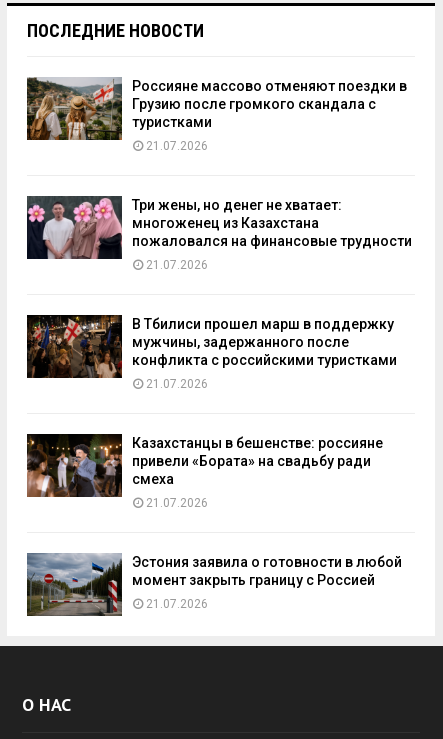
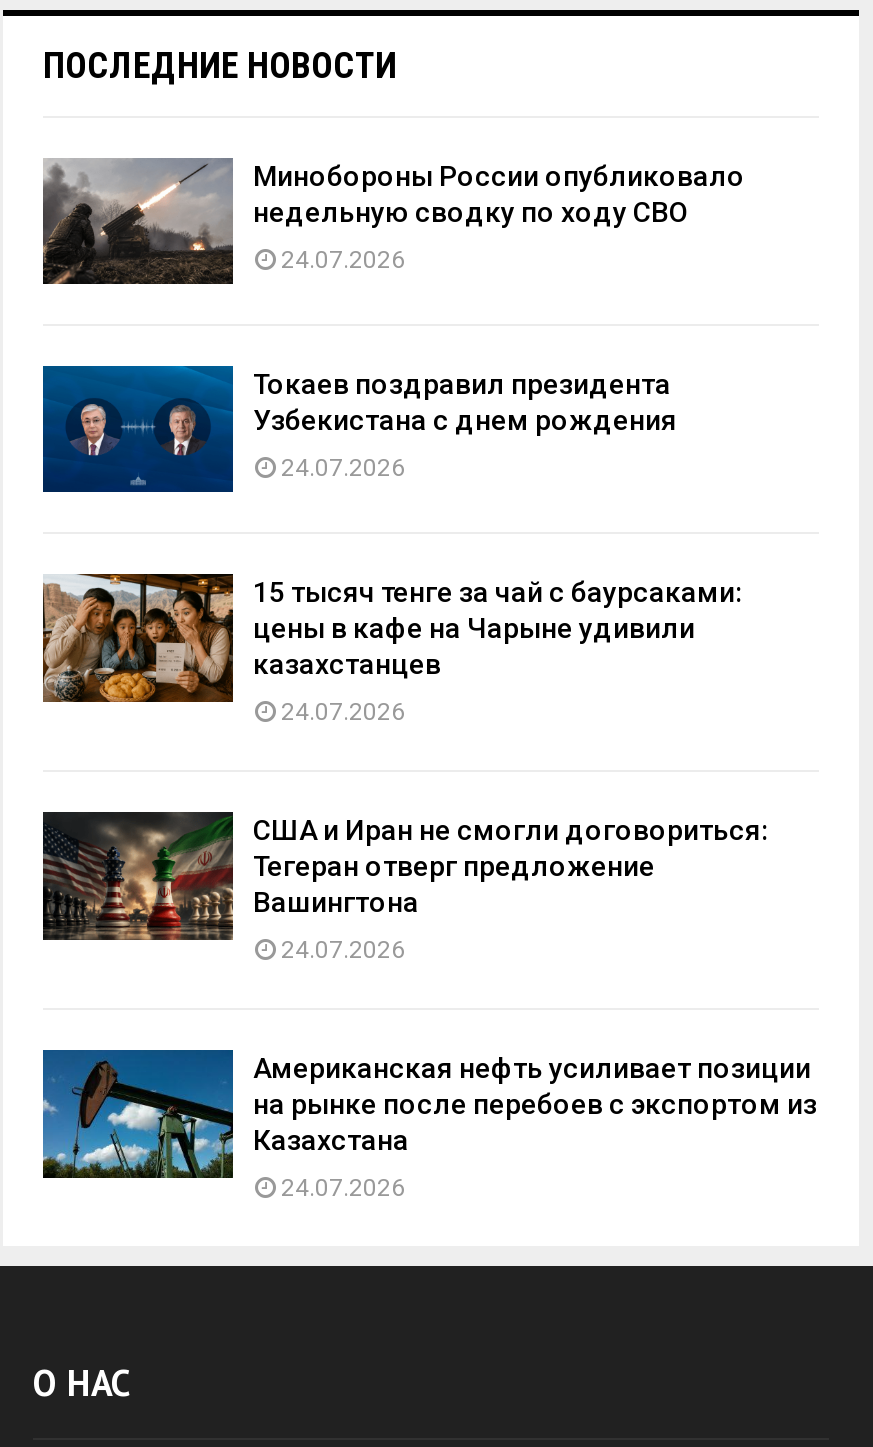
- [image]
- Россияне массово отменяют поездки в
- Грузию после громкого скандала с
- туристками
+ [image]
+ Минобороны России опубликовало
+ недельную сводку по ходу СВО

- 21.07.2026
+ 24.07.2026

- [image]
- Три жены, но денег не хватает:
- многоженец из Казахстана
- пожаловался на финансовые трудности
+ [image]
+ Токаев поздравил президента
+ Узбекистана с днем рождения

- 21.07.2026
+ 24.07.2026

- [image]
- В Тбилиси прошел марш в поддержку
- мужчины, задержанного после
- конфликта с российскими туристками
+ [image]
+ 15 тысяч тенге за чай с баурсаками:
+ цены в кафе на Чарыне удивили
+ казахстанцев

- 21.07.2026
+ 24.07.2026

- [image]
- Казахстанцы в бешенстве: россияне
- привели «Бората» на свадьбу ради
- смеха
+ [image]
+ США и Иран не смогли договориться:
+ Тегеран отверг предложение
+ Вашингтона

- 21.07.2026
+ 24.07.2026

- [image]
- Эстония заявила о готовности в любой
- момент закрыть границу с Россией
+ [image]
+ Американская нефть усиливает позиции
+ на рынке после перебоев с экспортом из
+ Казахстана

- 21.07.2026
+ 24.07.2026
